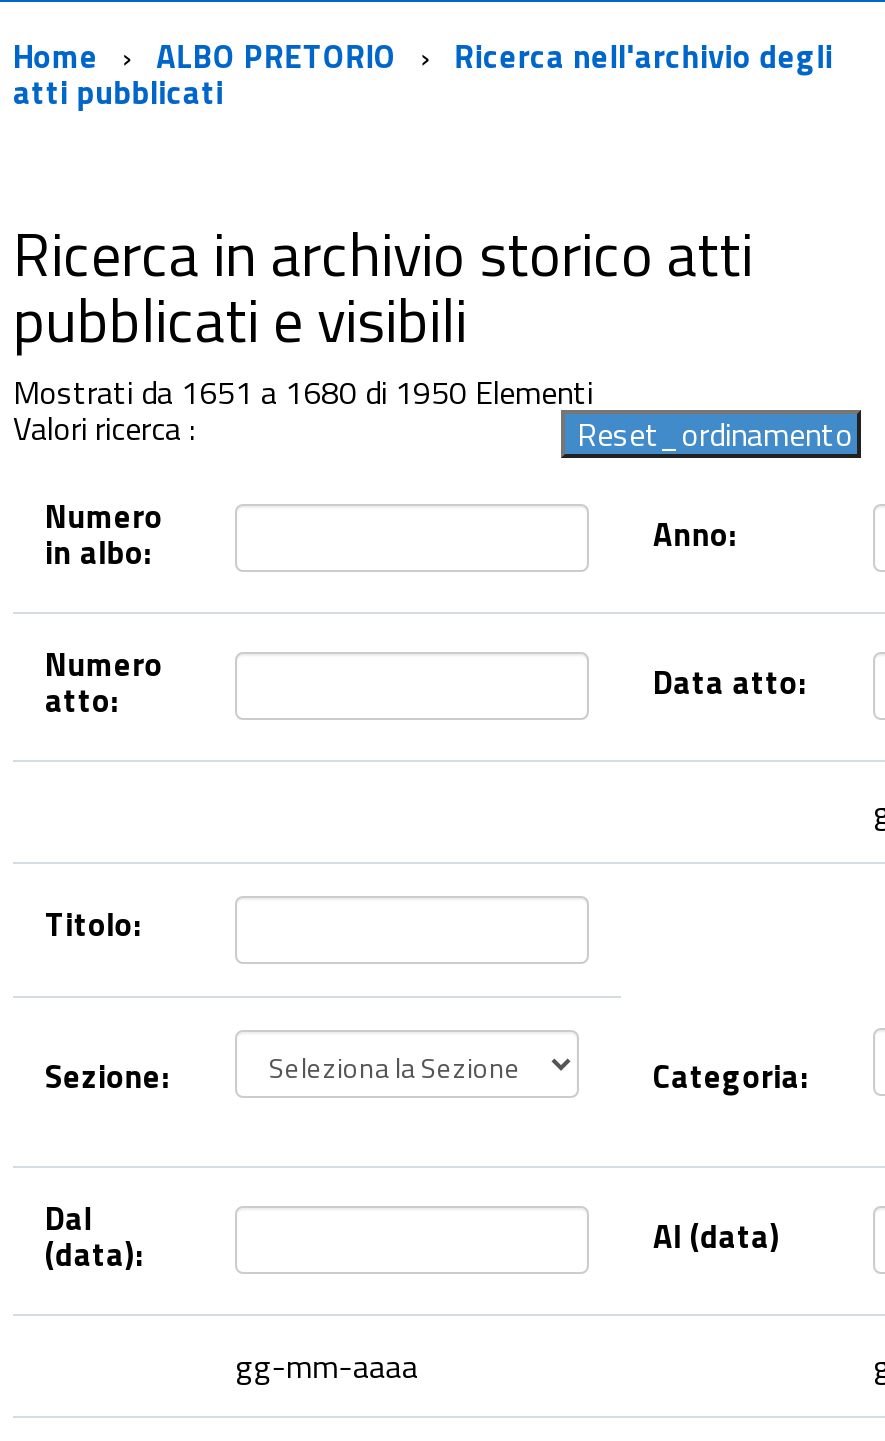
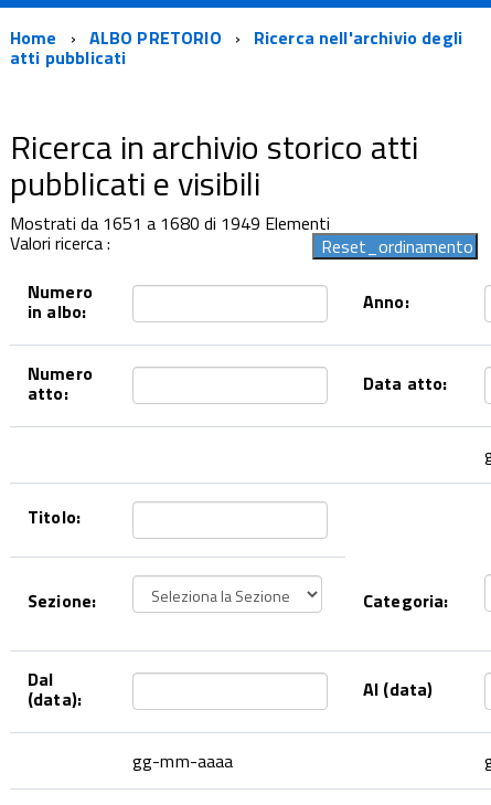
- Mostrati da 1651 a 1680 di 1950 Elementi
+ Mostrati da 1651 a 1680 di 1949 Elementi
